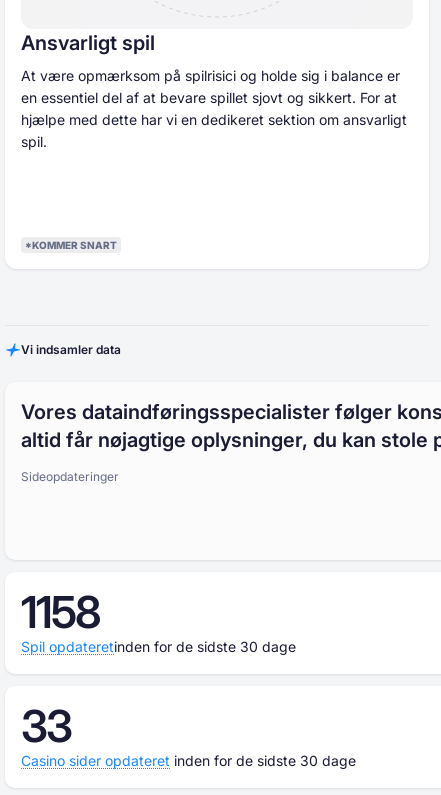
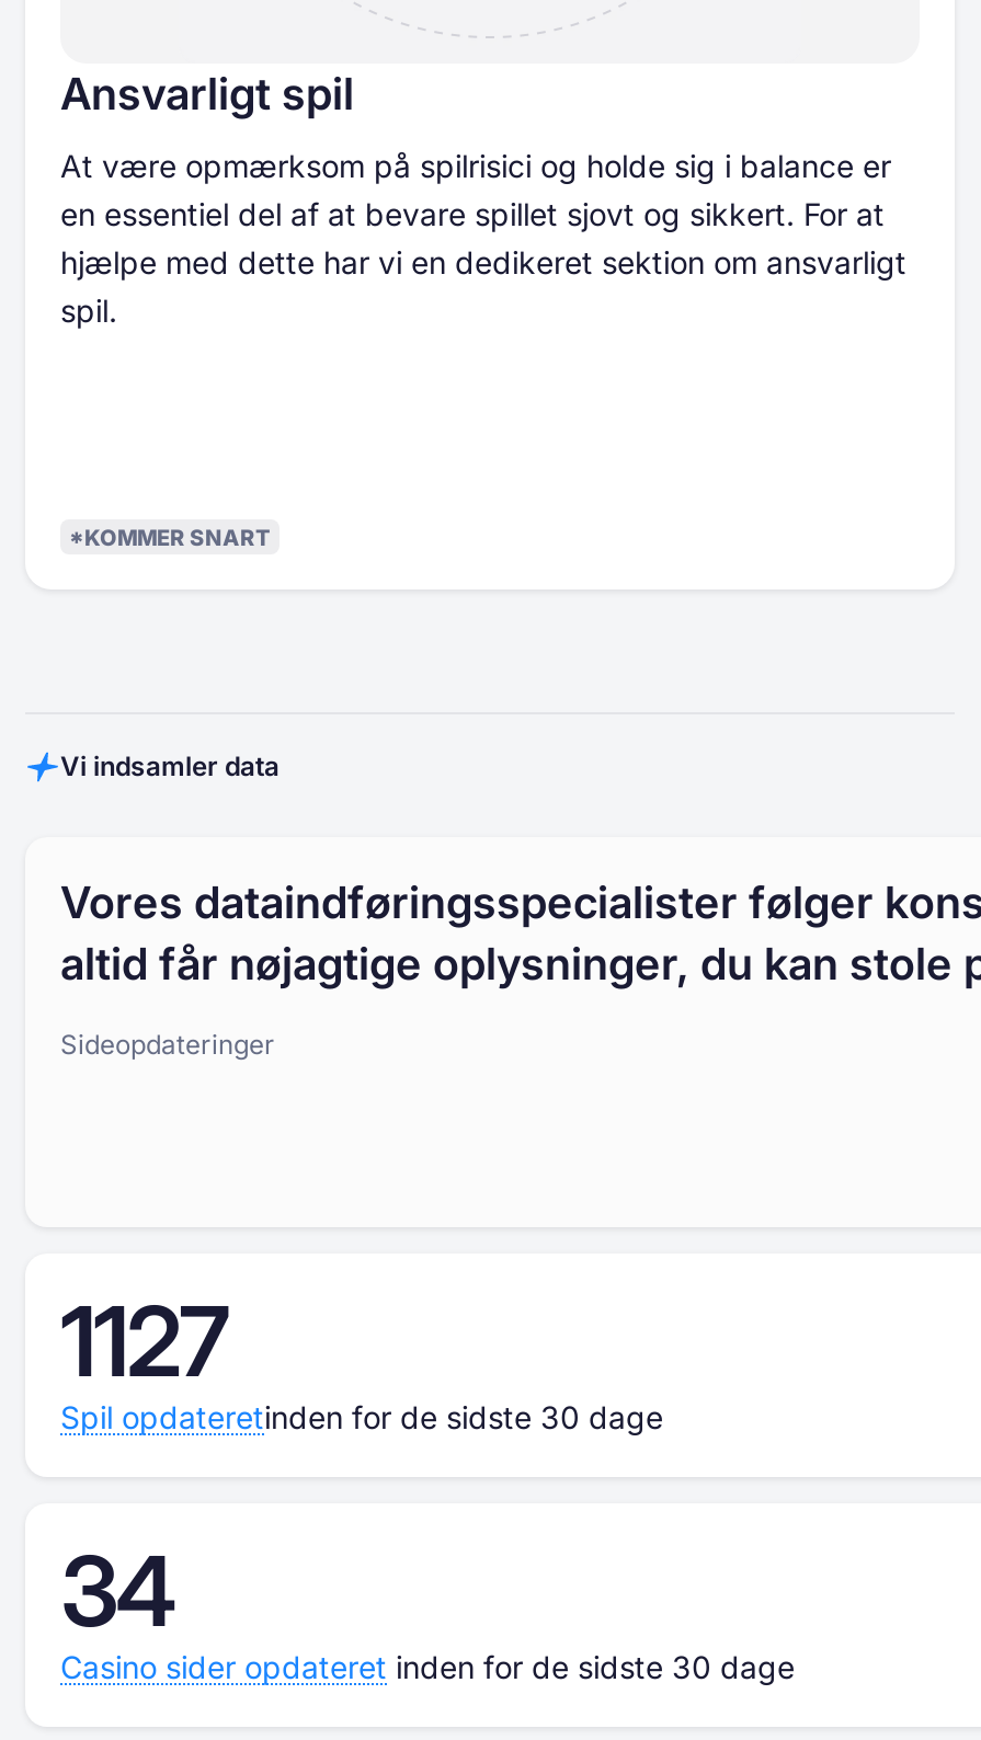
- 1158
+ 1127

- 33
+ 34
